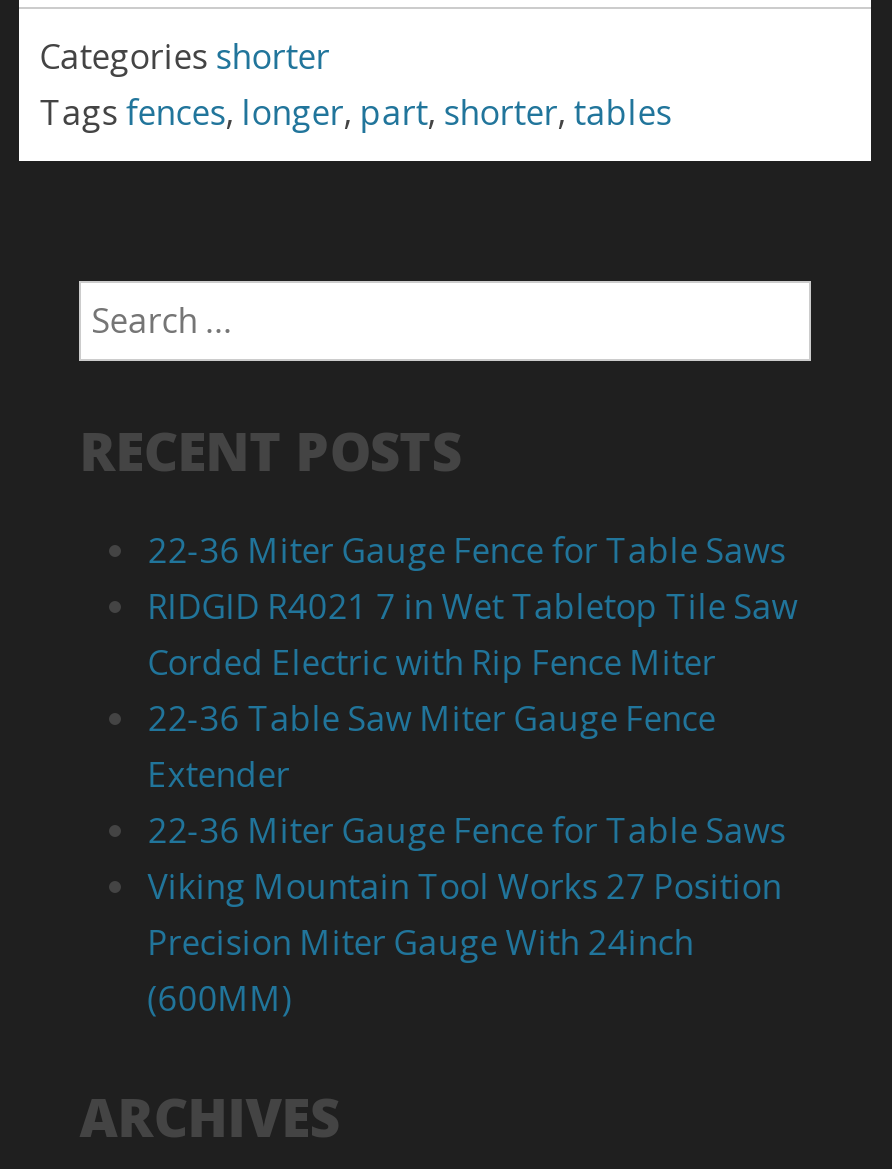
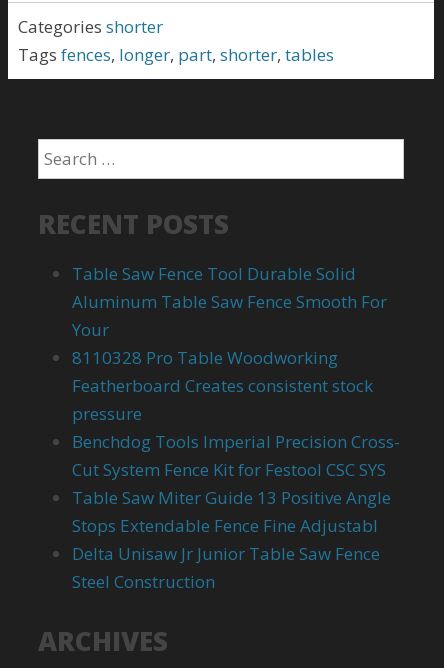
- 22-36 Miter Gauge Fence for Table Saws
- RIDGID R4021 7 in Wet Tabletop Tile Saw
- Corded Electric with Rip Fence Miter
- 22-36 Table Saw Miter Gauge Fence
- Extender
- 22-36 Miter Gauge Fence for Table Saws
- Viking Mountain Tool Works 27 Position
- Precision Miter Gauge With 24inch
- (600MM)
+ Table Saw Fence Tool Durable Solid
+ Aluminum Table Saw Fence Smooth For
+ Your
+ 8110328 Pro Table Woodworking
+ Featherboard Creates consistent stock
+ pressure
+ Benchdog Tools Imperial Precision Cross-
+ Cut System Fence Kit for Festool CSC SYS
+ Table Saw Miter Guide 13 Positive Angle
+ Stops Extendable Fence Fine Adjustabl
+ Delta Unisaw Jr Junior Table Saw Fence
+ Steel Construction
